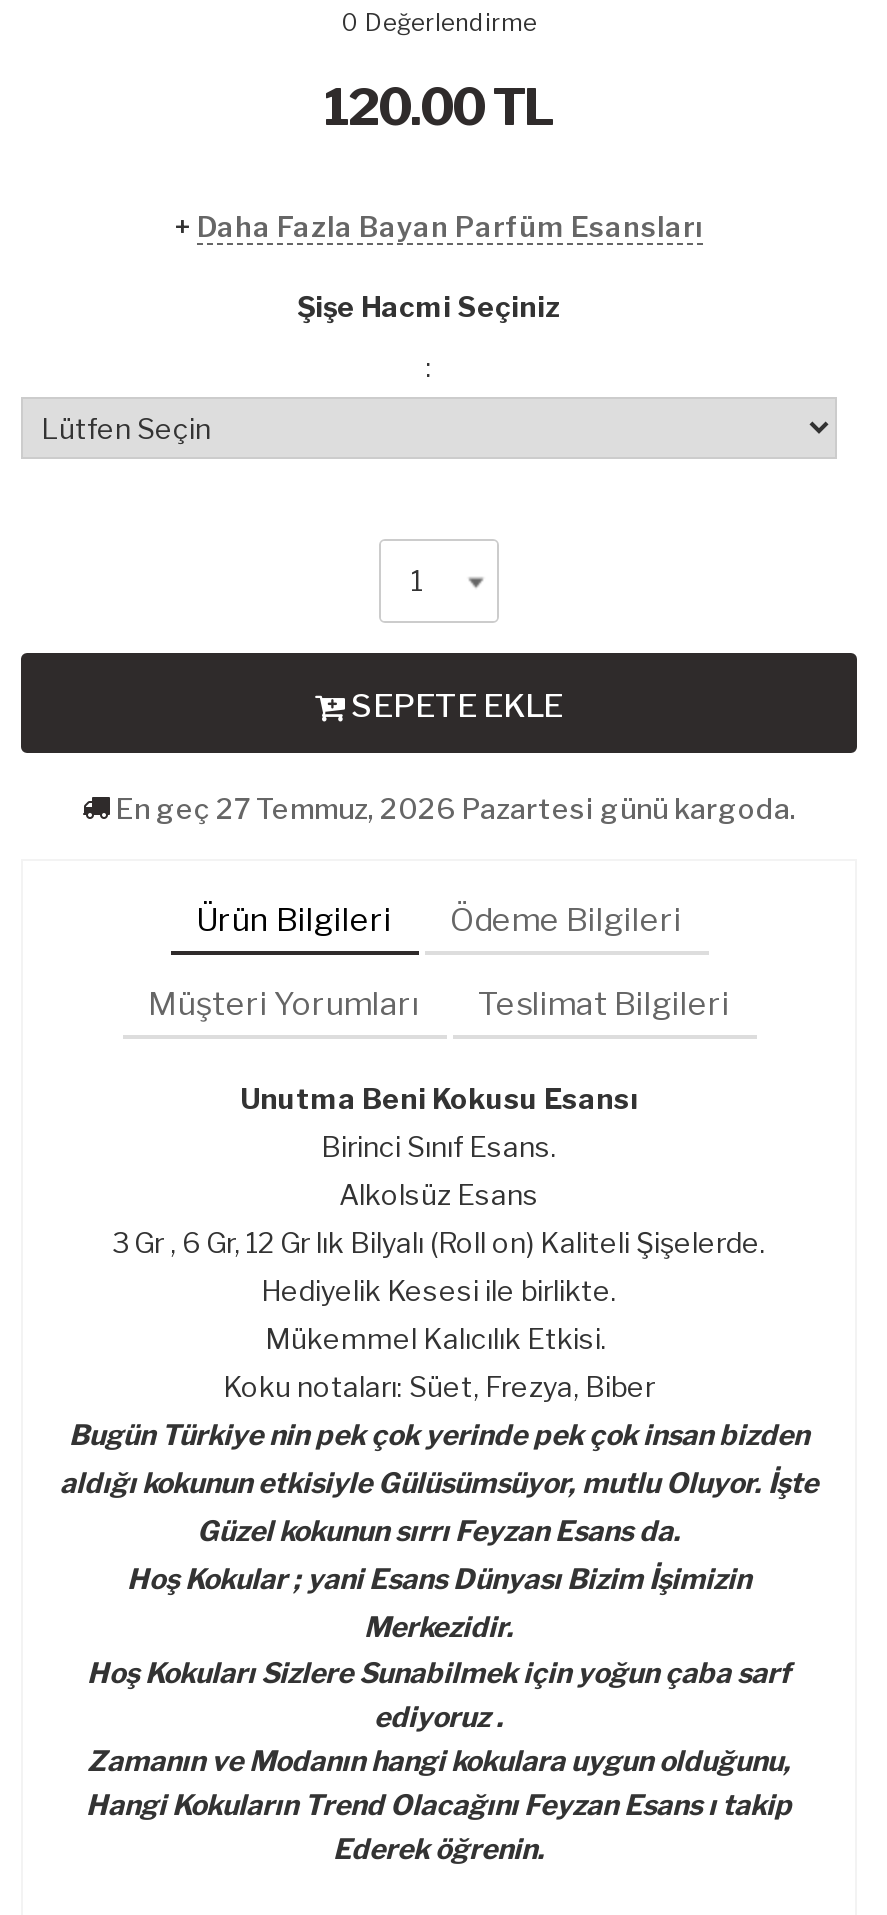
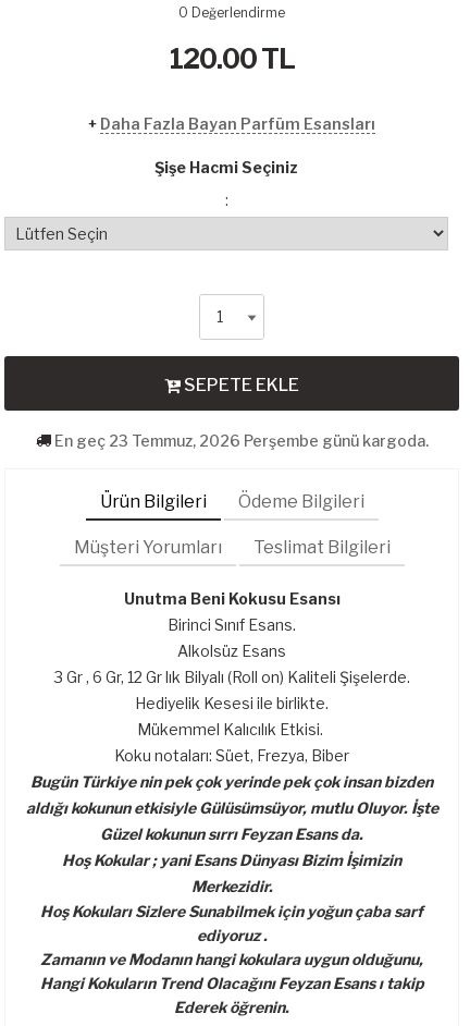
- En geç 27 Temmuz, 2026 Pazartesi günü kargoda.
+ En geç 23 Temmuz, 2026 Perşembe günü kargoda.
